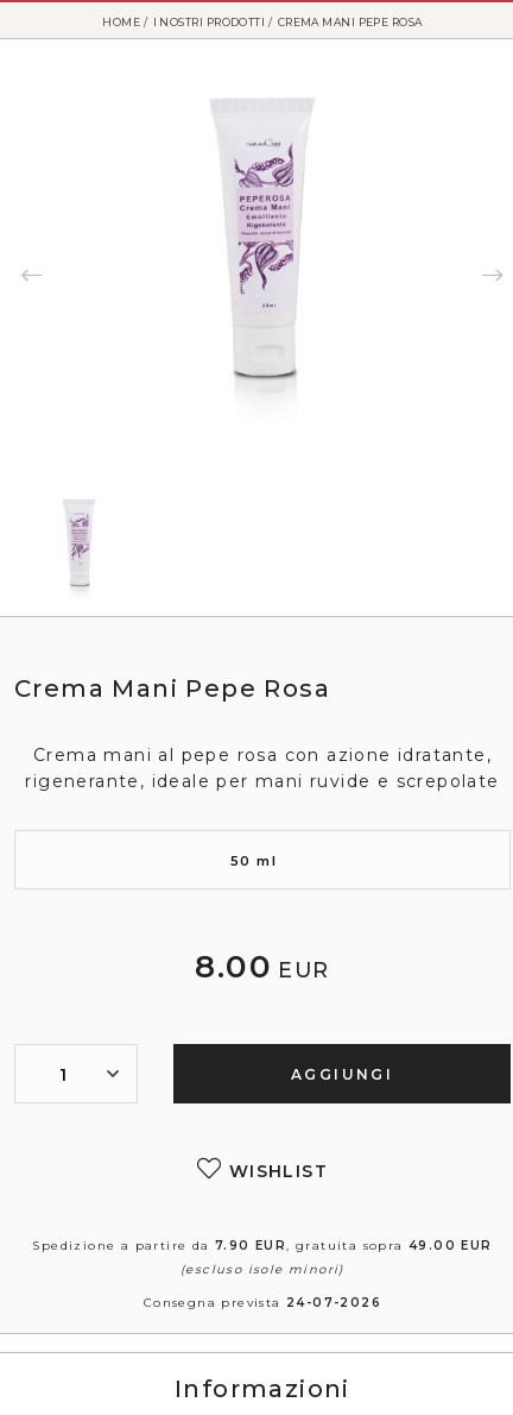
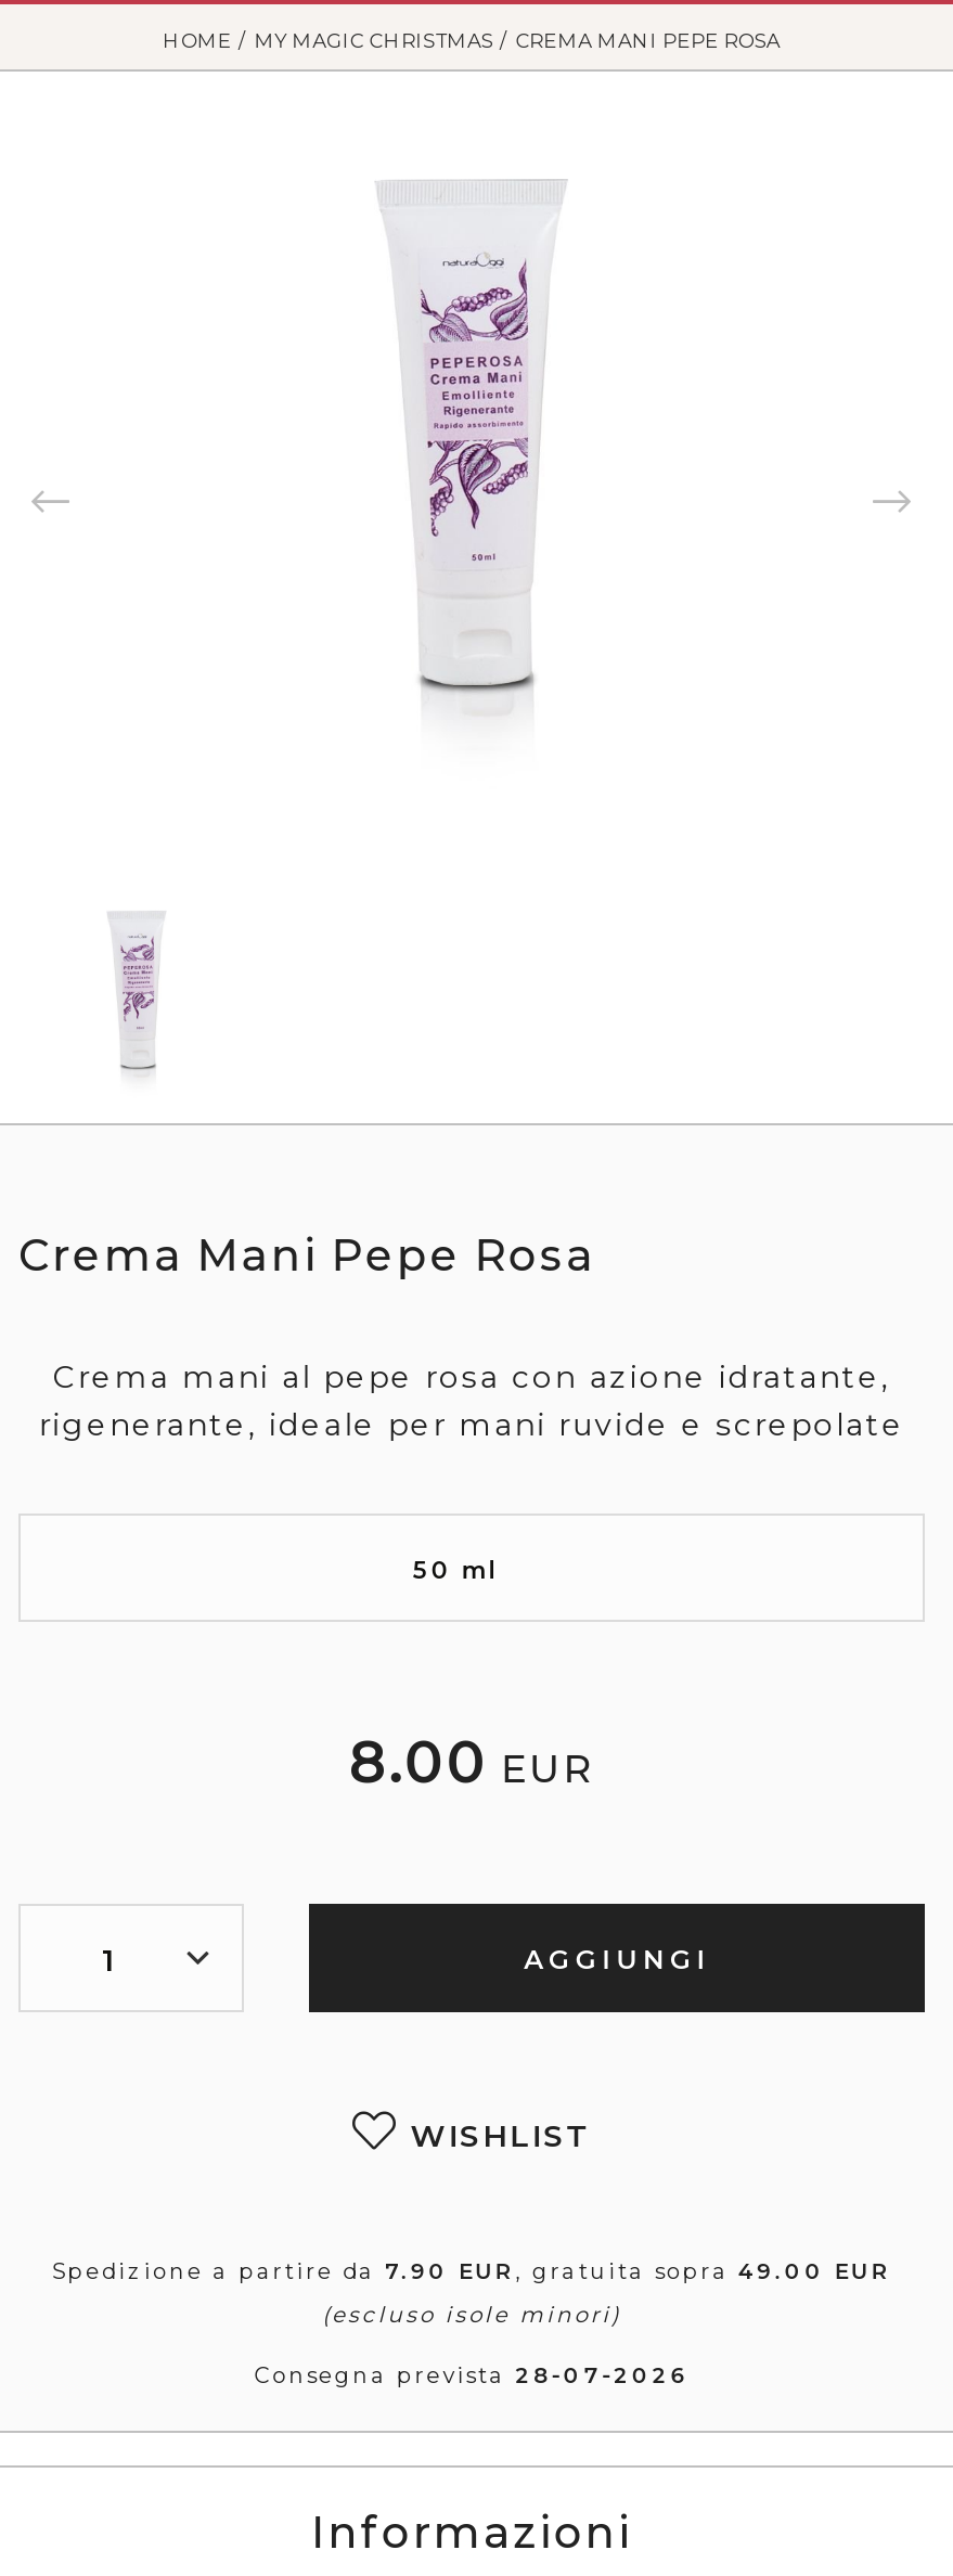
- I NOSTRI PRODOTTI
+ MY MAGIC CHRISTMAS

- Consegna prevista 24-07-2026
+ Consegna prevista 28-07-2026
